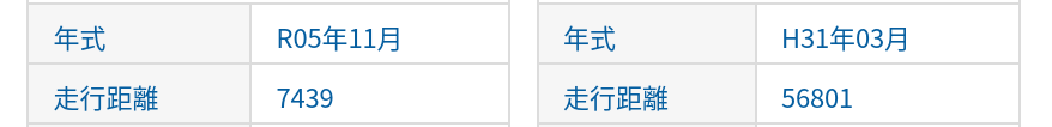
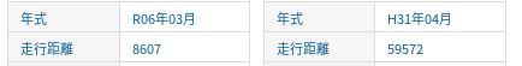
- R05年11月
+ R06年03月

- H31年03月
+ H31年04月

- 7439
+ 8607

- 56801
+ 59572
